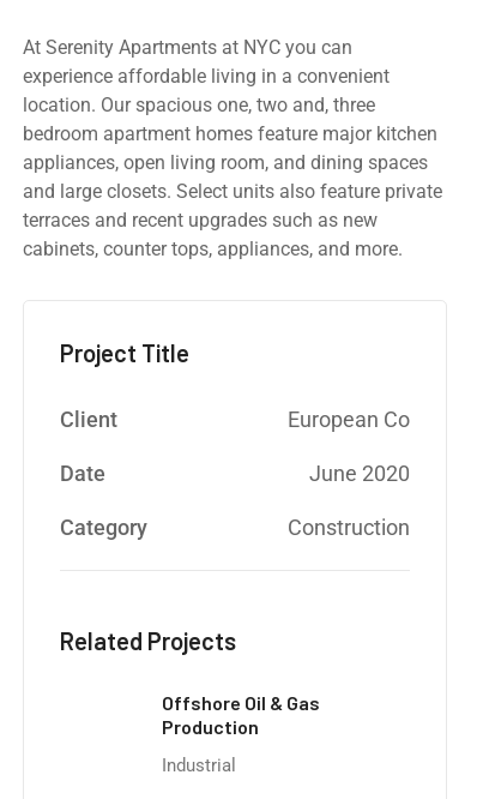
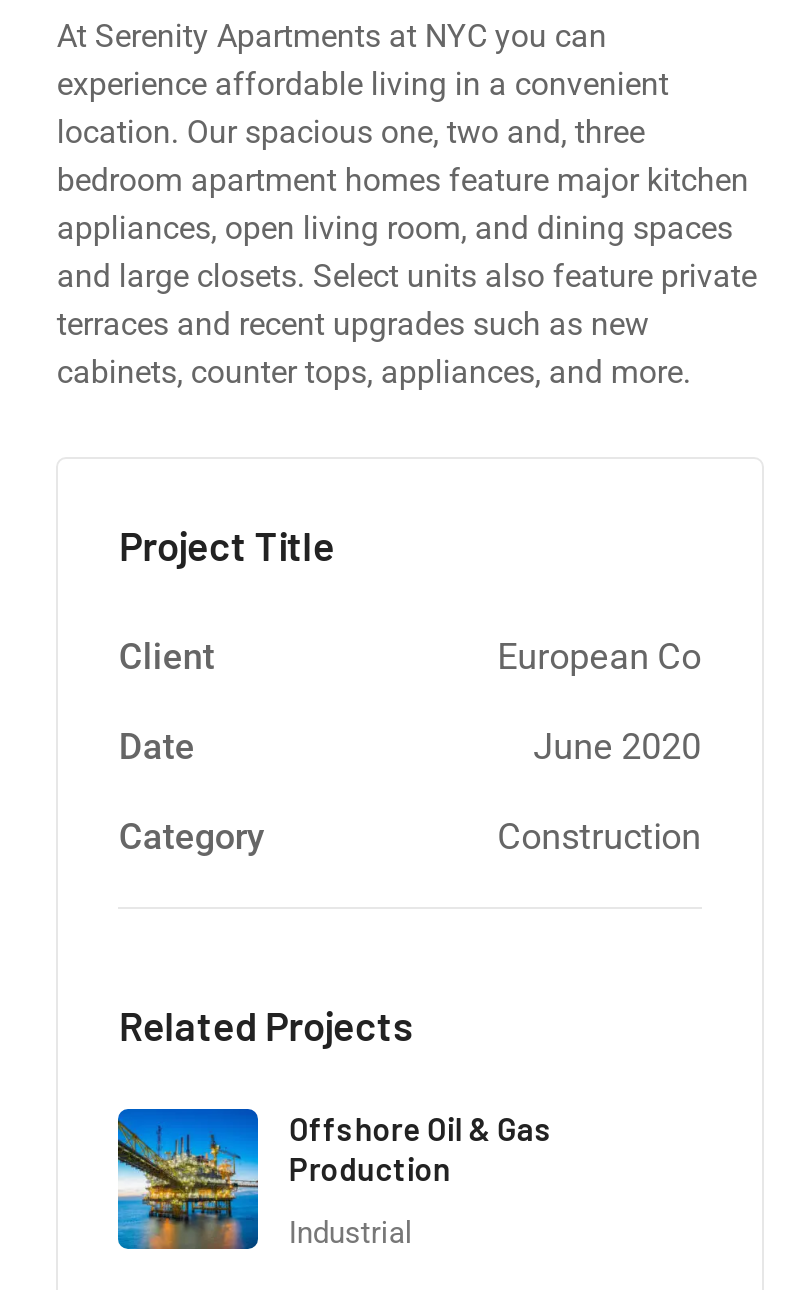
+ [image]
